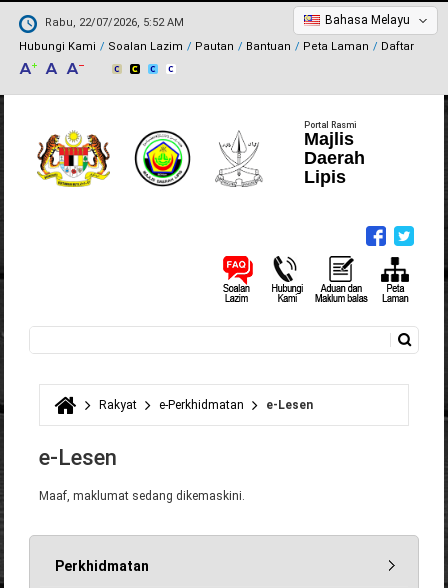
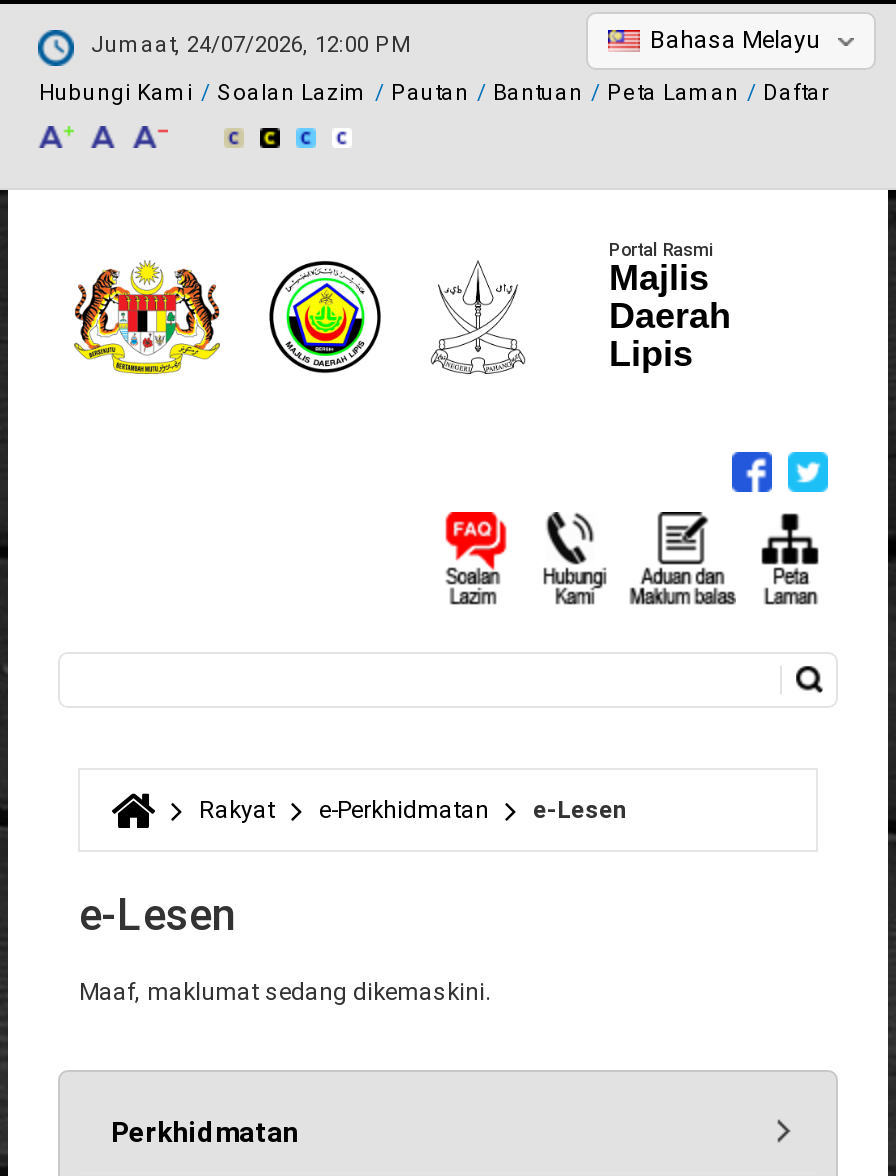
- Rabu, 22/07/2026, 5:52 AM
+ Jumaat, 24/07/2026, 12:00 PM
